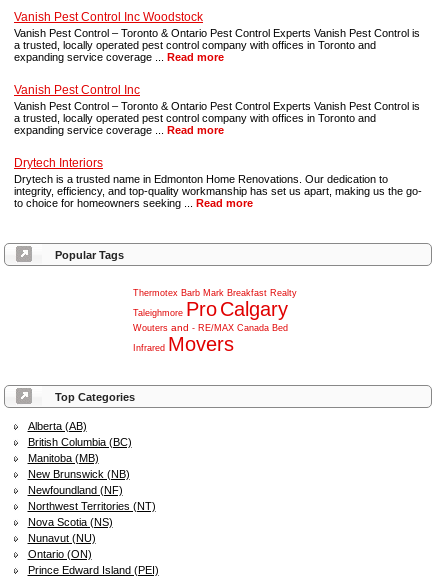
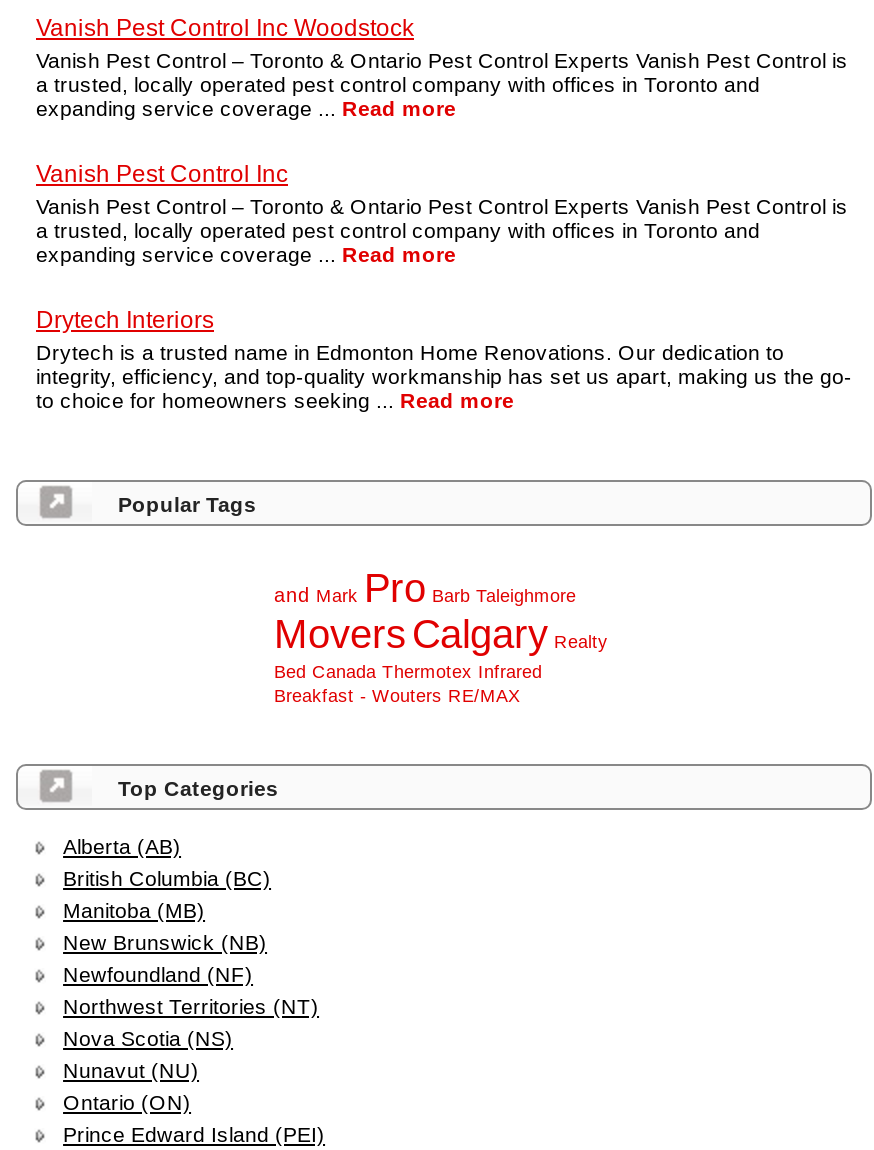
- Thermotex Barb Mark Breakfast Realty
- Taleighmore Pro Calgary
- Wouters and - RE/MAX Canada Bed
- Infrared Movers
+ and Mark Pro Barb Taleighmore
+ Movers Calgary Realty
+ Bed Canada Thermotex Infrared
+ Breakfast - Wouters RE/MAX
